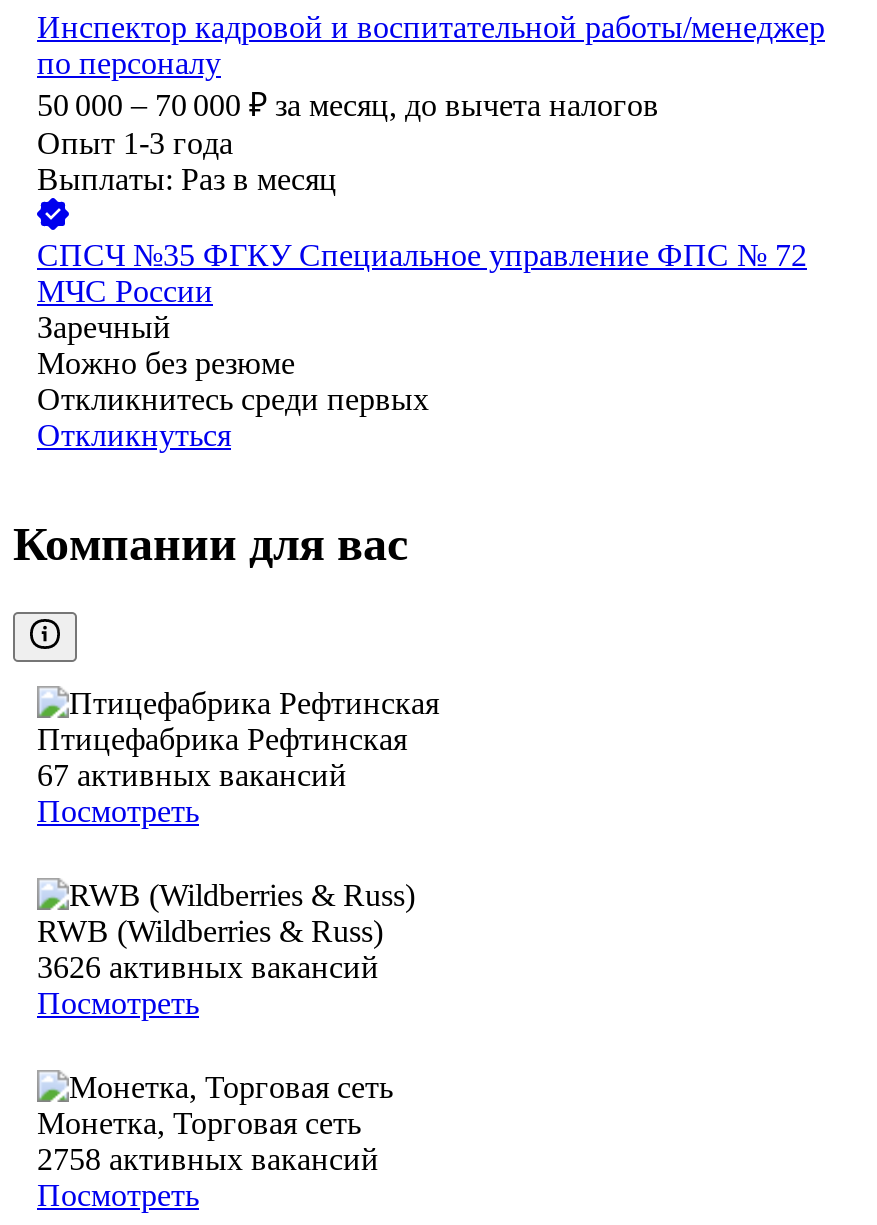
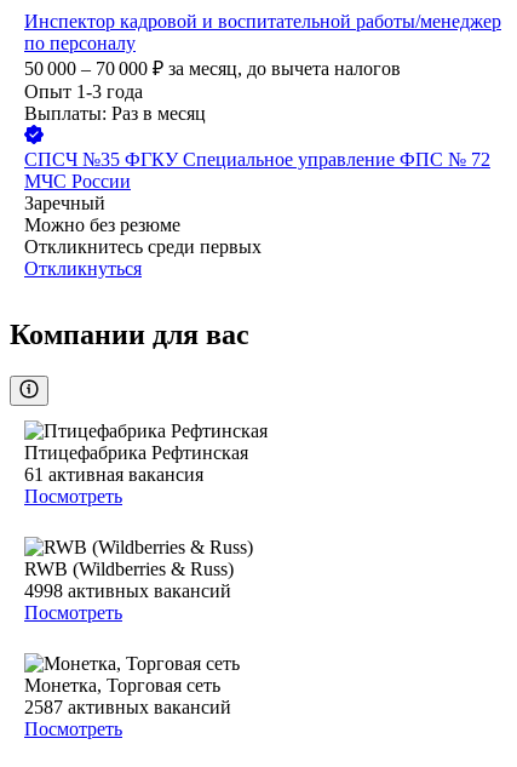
- 67 активных вакансий
+ 61 активная вакансия

- 3626 активных вакансий
+ 4998 активных вакансий

- 2758 активных вакансий
+ 2587 активных вакансий
